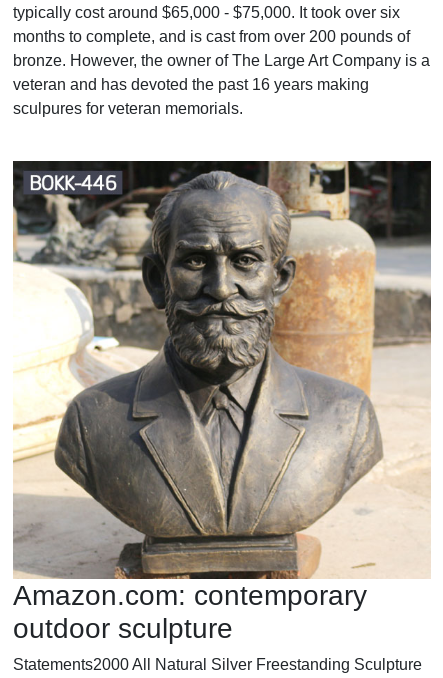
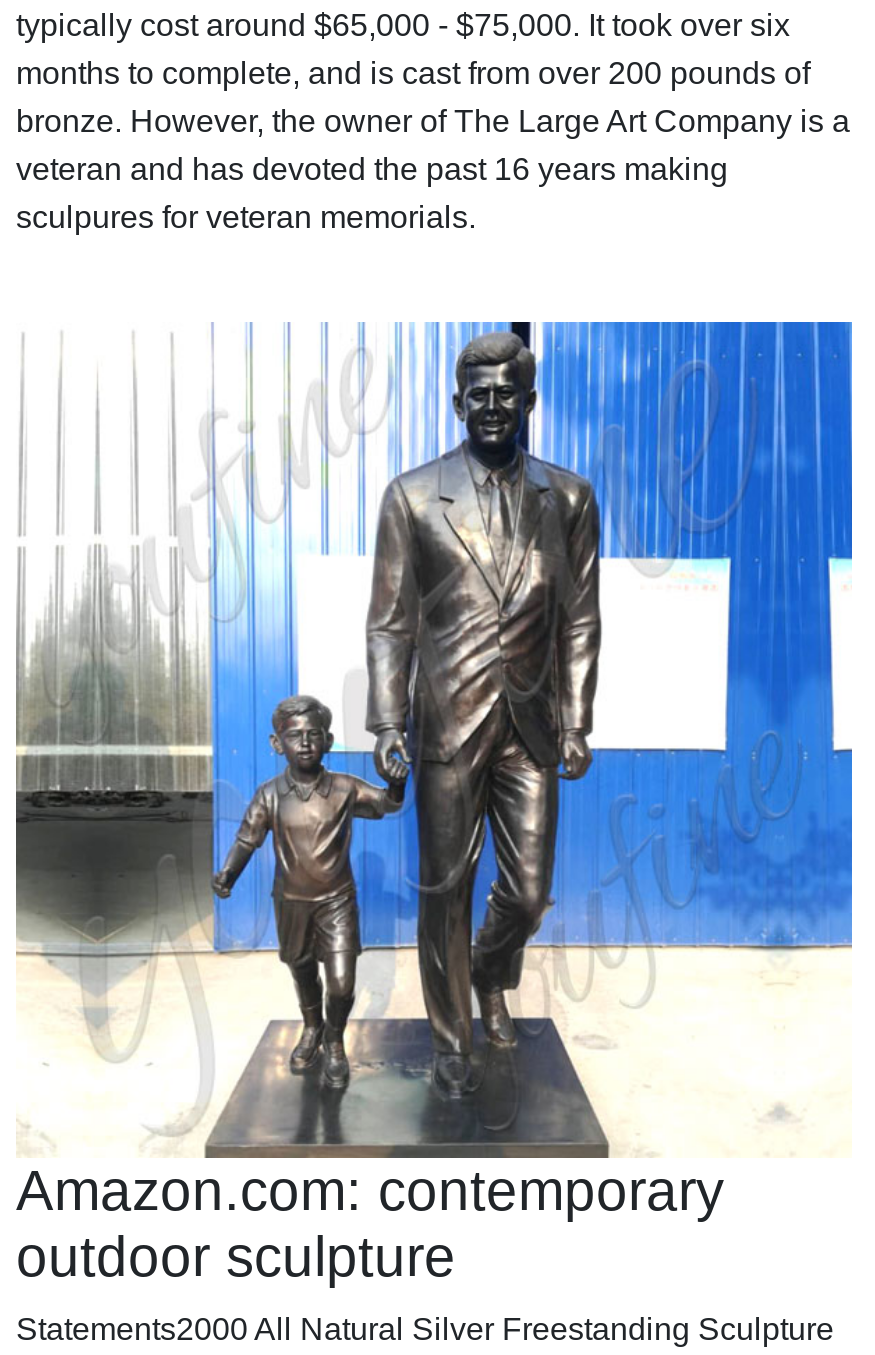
- [image]
+ [image]
